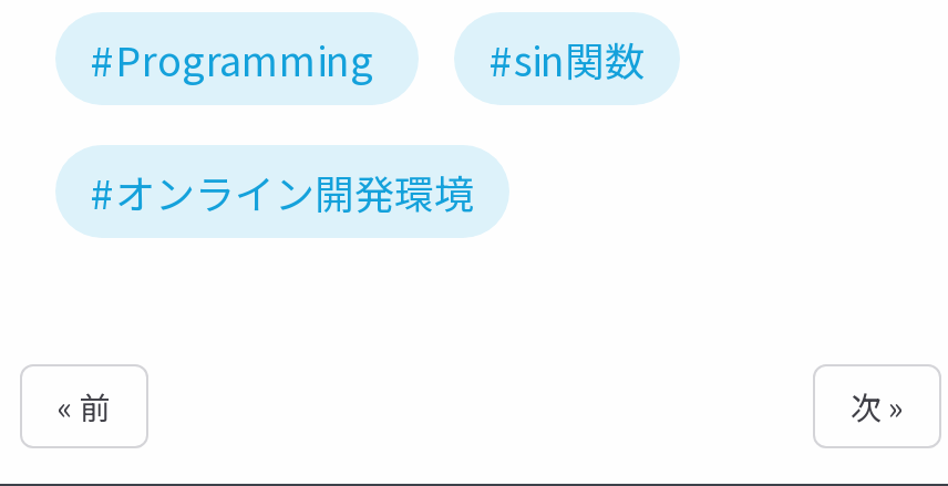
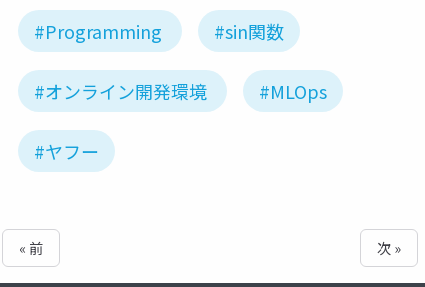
+ #MLOps
+ #ヤフー
